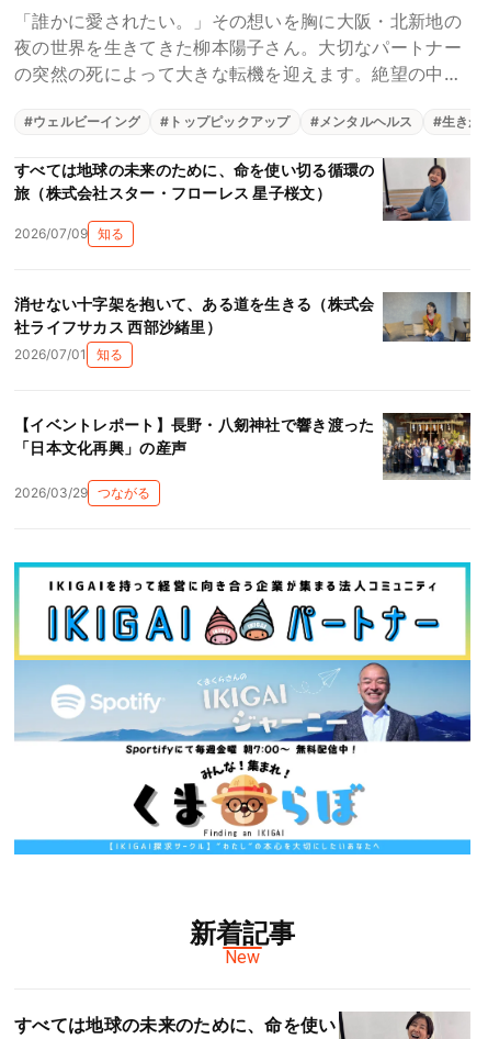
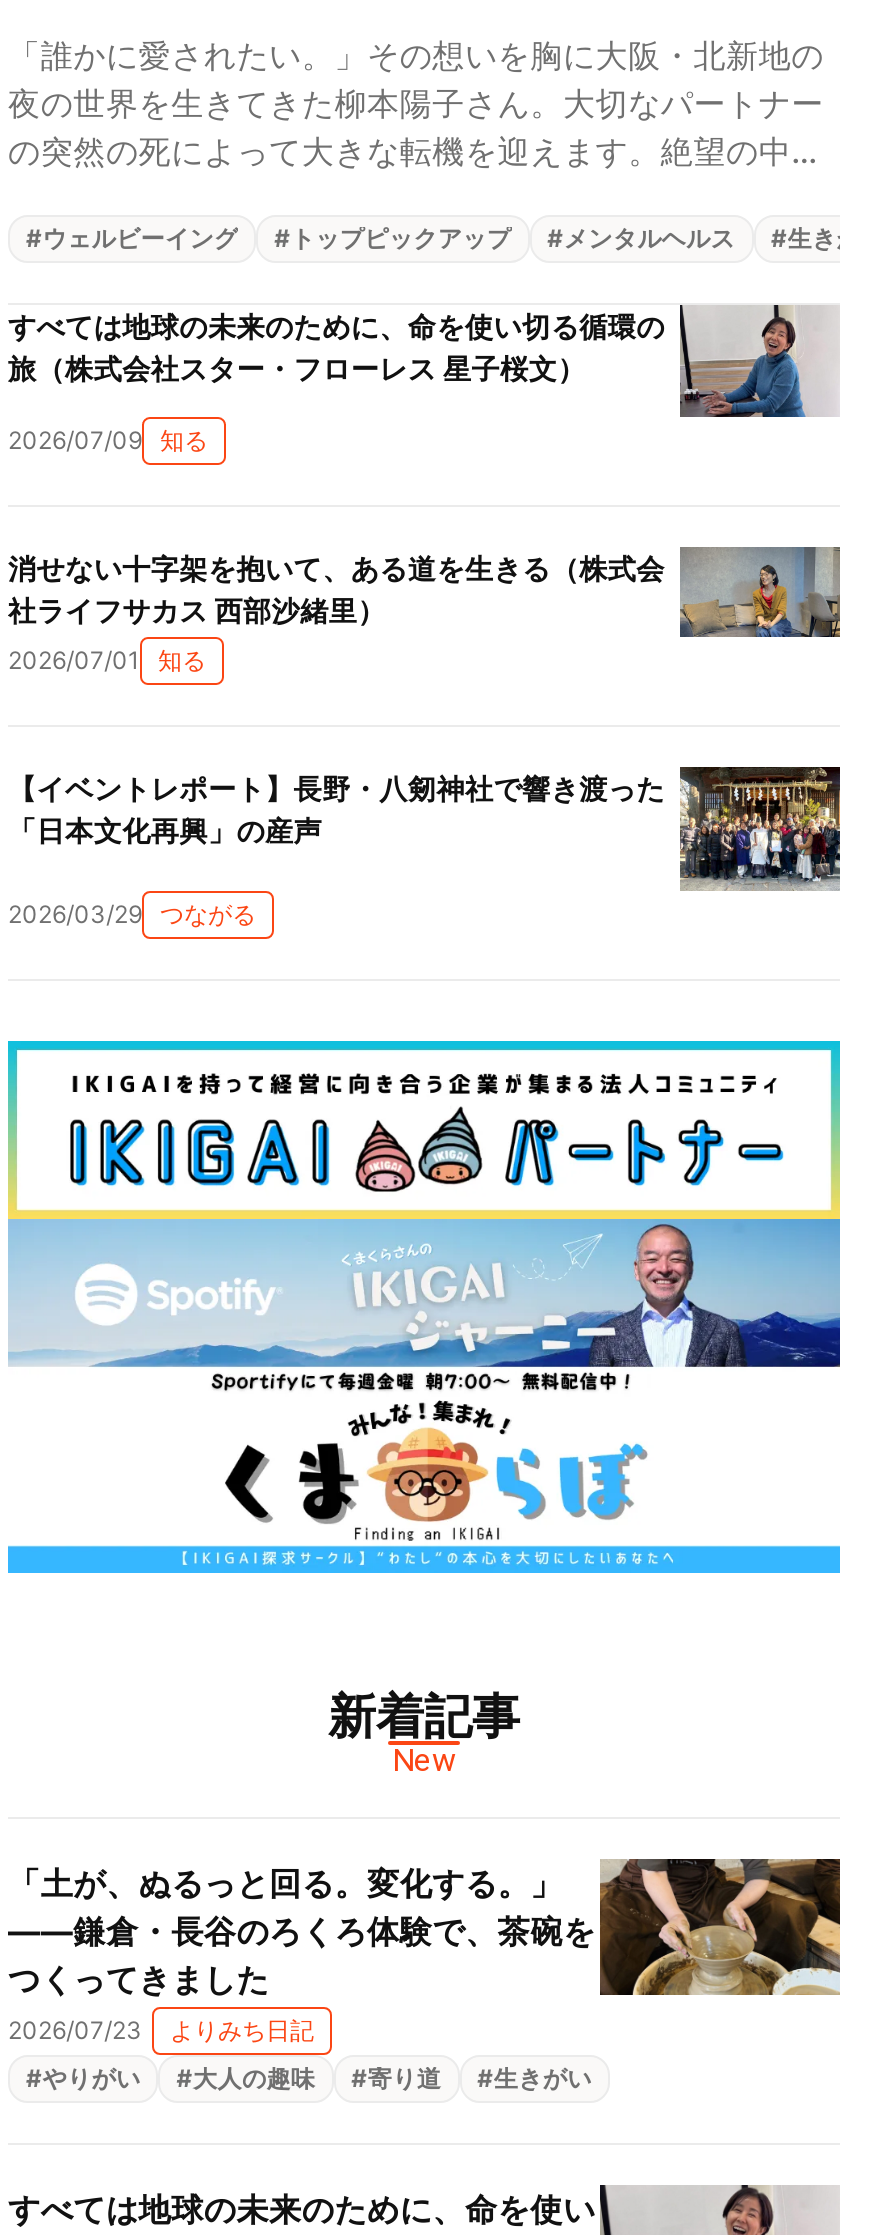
+ [image]
+ 「土が、ぬるっと回る。変化する。」
+ ——鎌倉・長谷のろくろ体験で、茶碗を
+ つくってきました
+ 2026/07/23
+ よりみち日記
+ #やりがい
+ #大人の趣味
+ #寄り道
+ #生きがい
